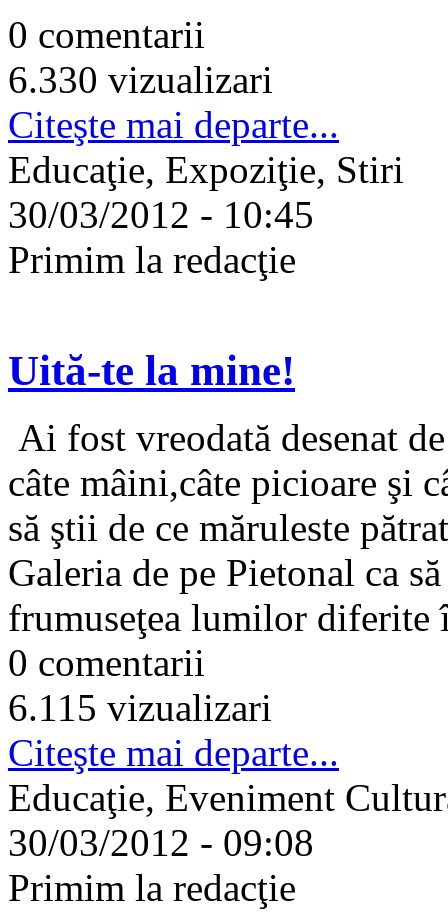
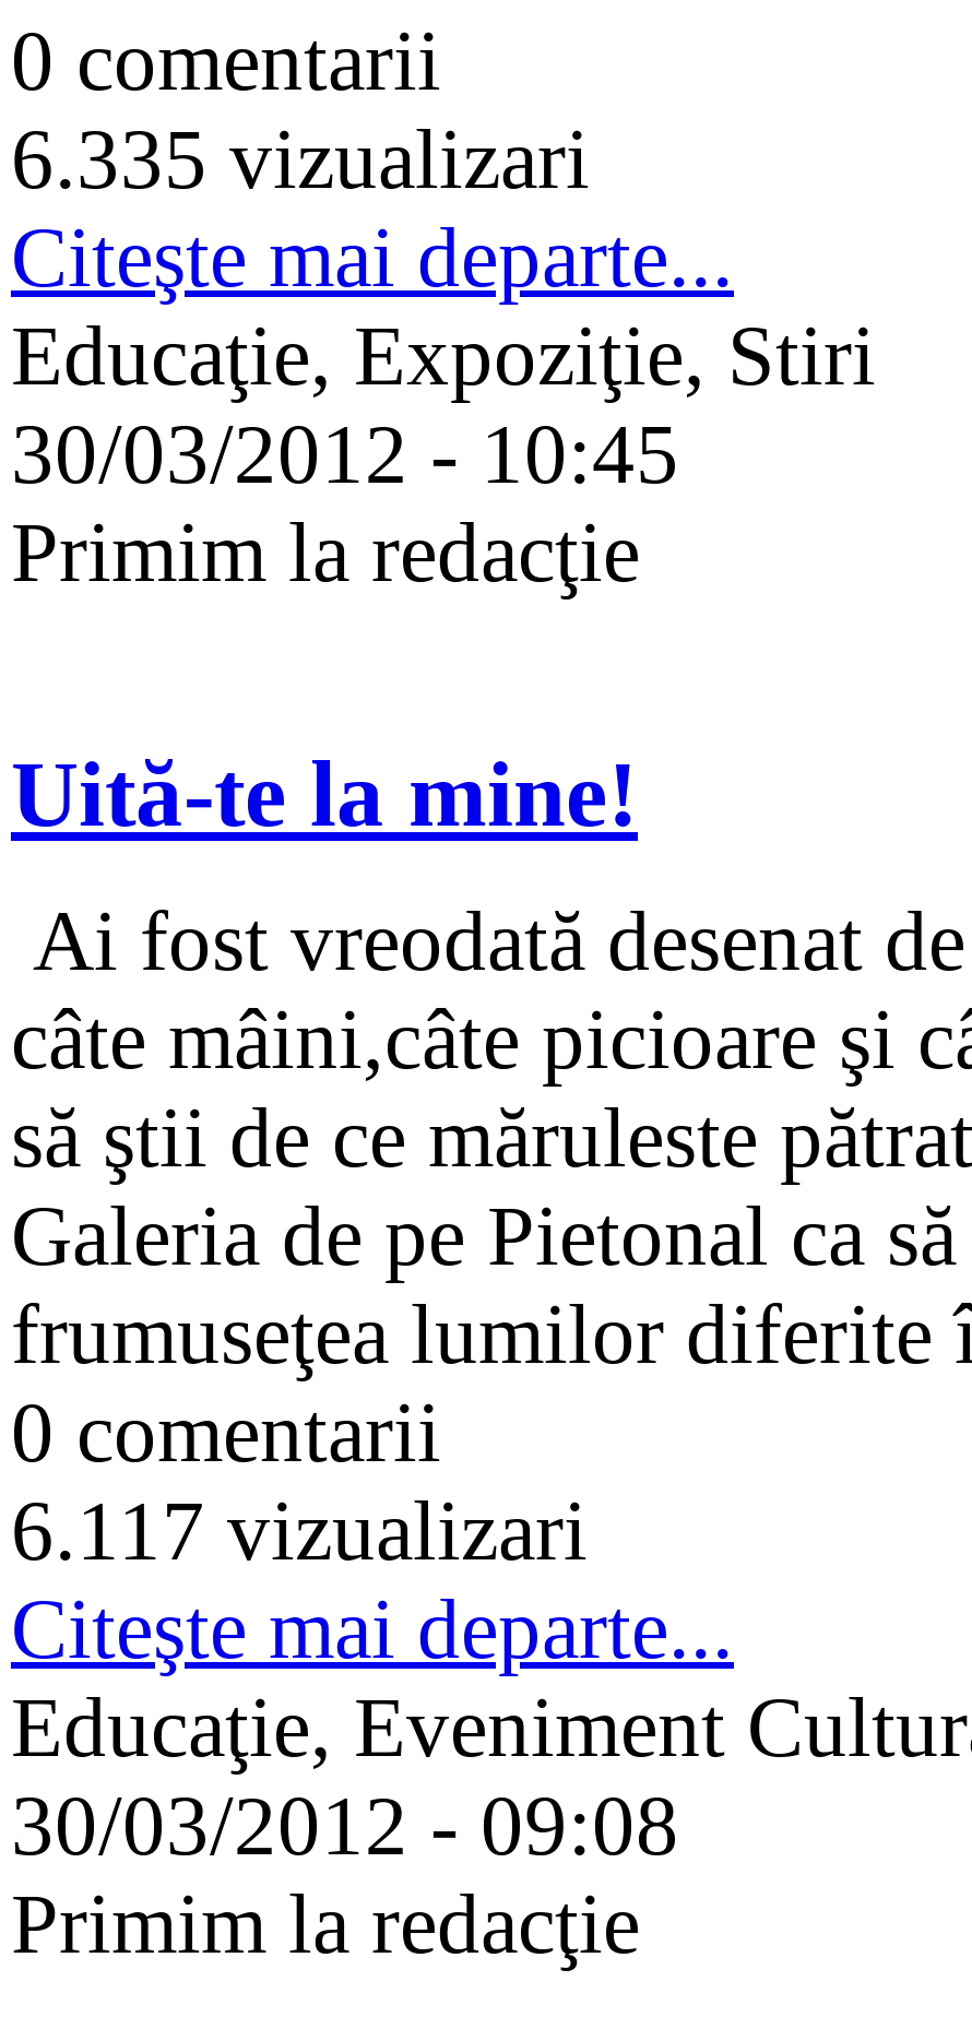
- 6.330 vizualizari
+ 6.335 vizualizari

- 6.115 vizualizari
+ 6.117 vizualizari
